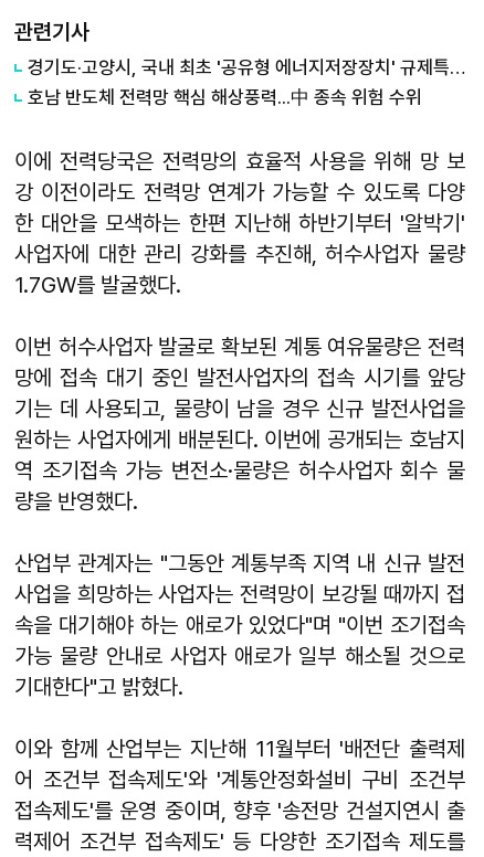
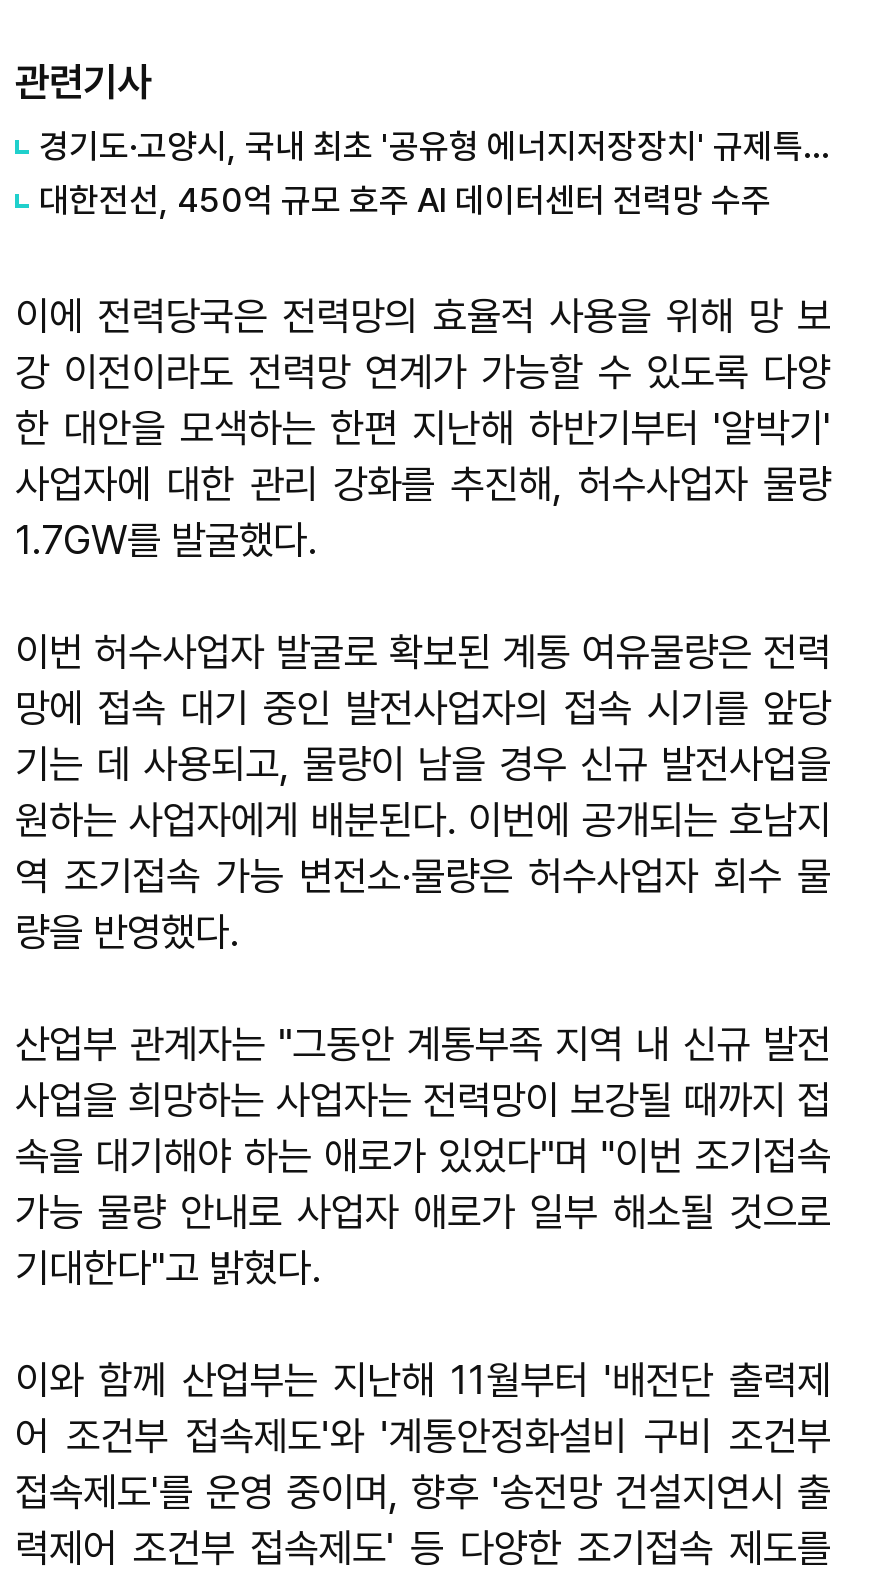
- 호남 반도체 전력망 핵심 해상풍력...中 종속 위험 수위
+ 대한전선, 450억 규모 호주 AI 데이터센터 전력망 수주
